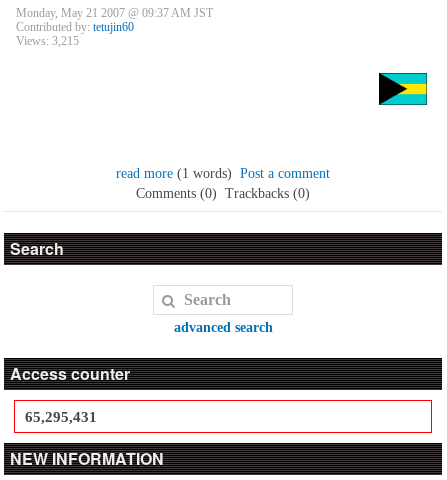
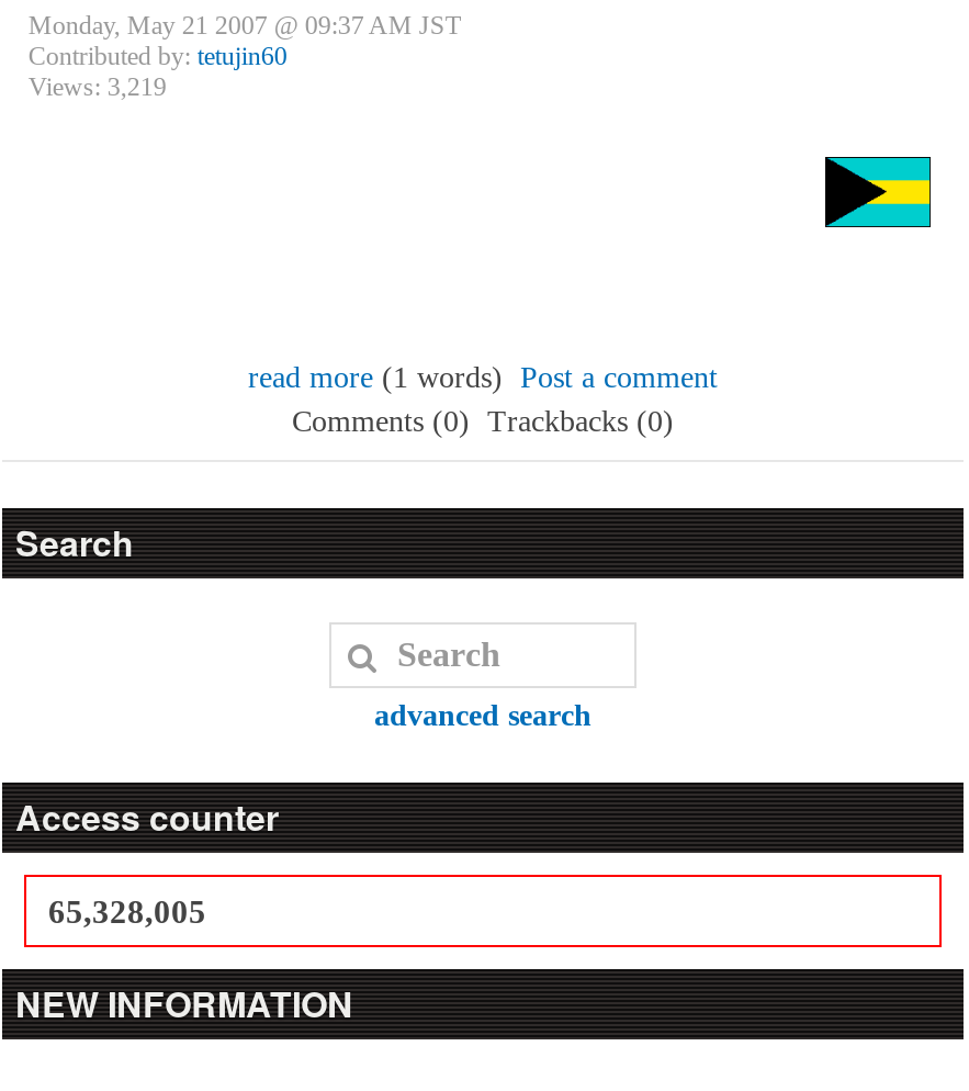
- Views: 3,215
+ Views: 3,219

- 65,295,431
+ 65,328,005
